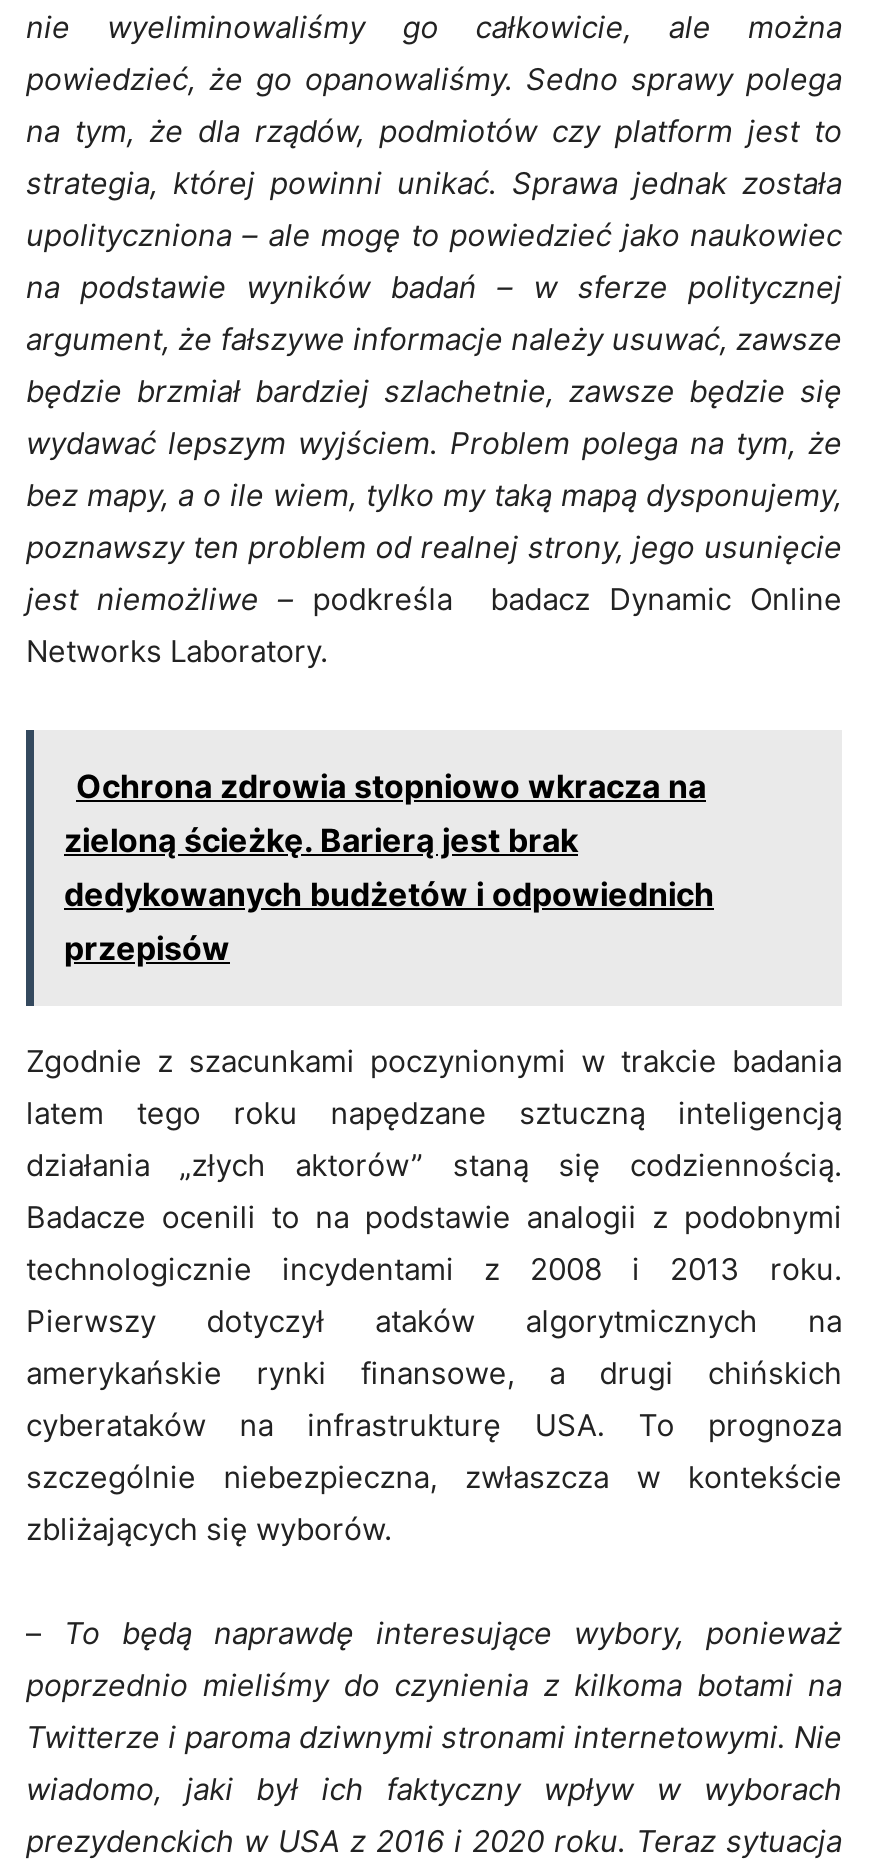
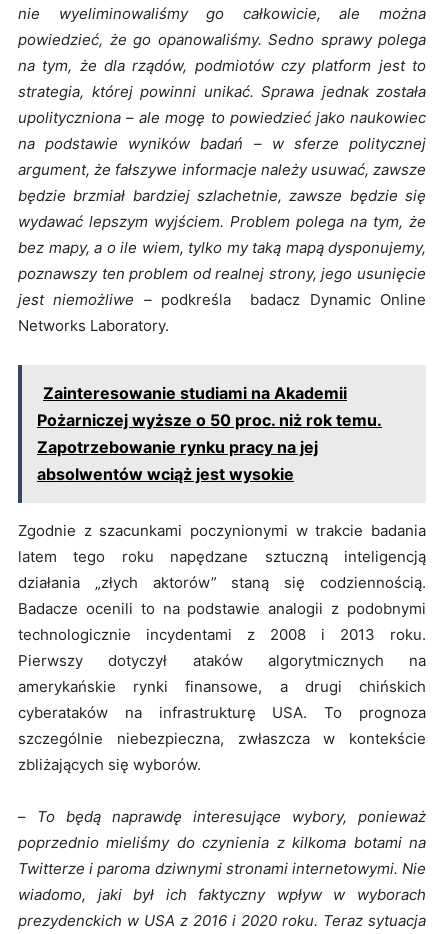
- Ochrona zdrowia stopniowo wkracza na
- zieloną ścieżkę. Barierą jest brak
- dedykowanych budżetów i odpowiednich
- przepisów
+ Zainteresowanie studiami na Akademii
+ Pożarniczej wyższe o 50 proc. niż rok temu.
+ Zapotrzebowanie rynku pracy na jej
+ absolwentów wciąż jest wysokie
